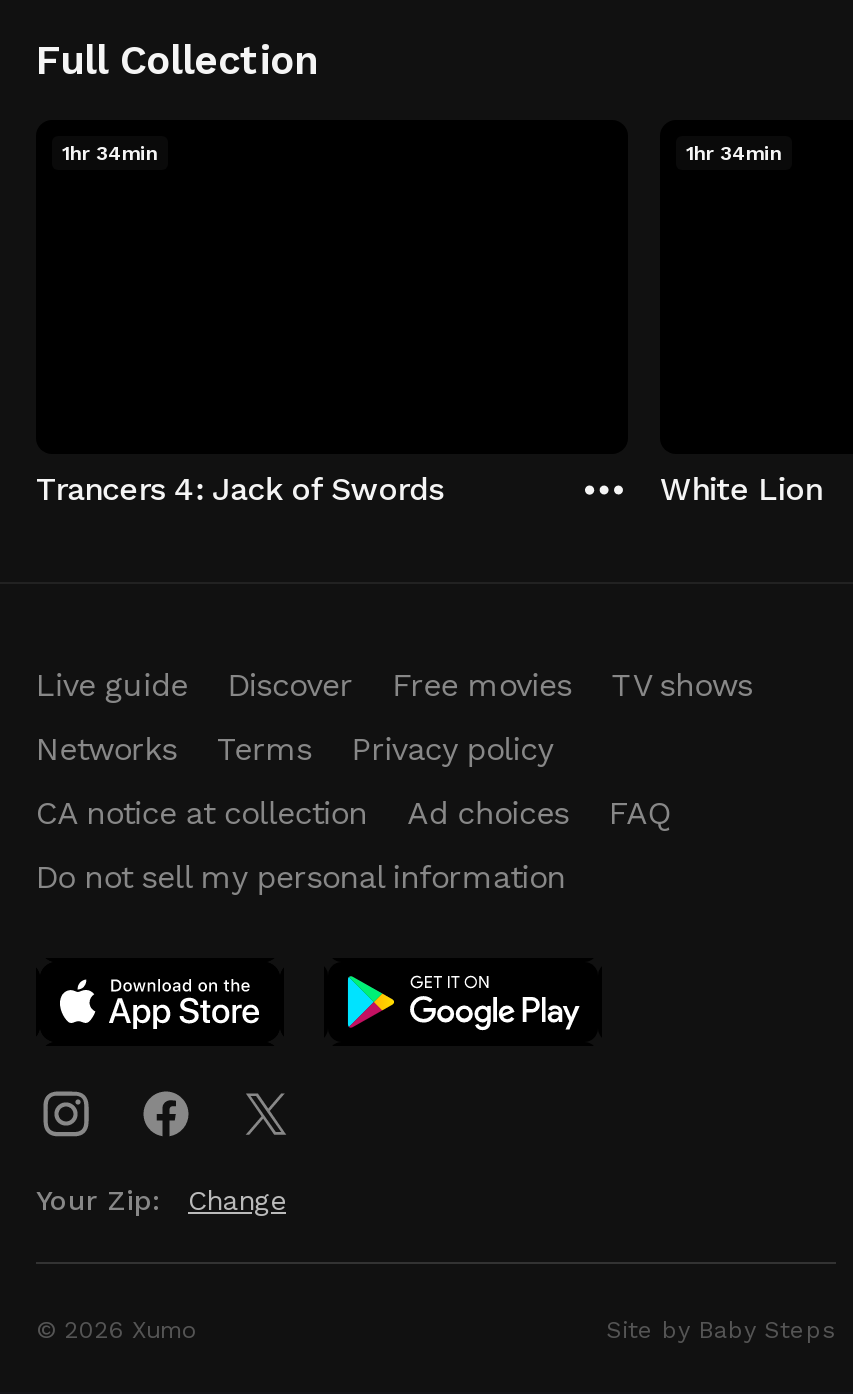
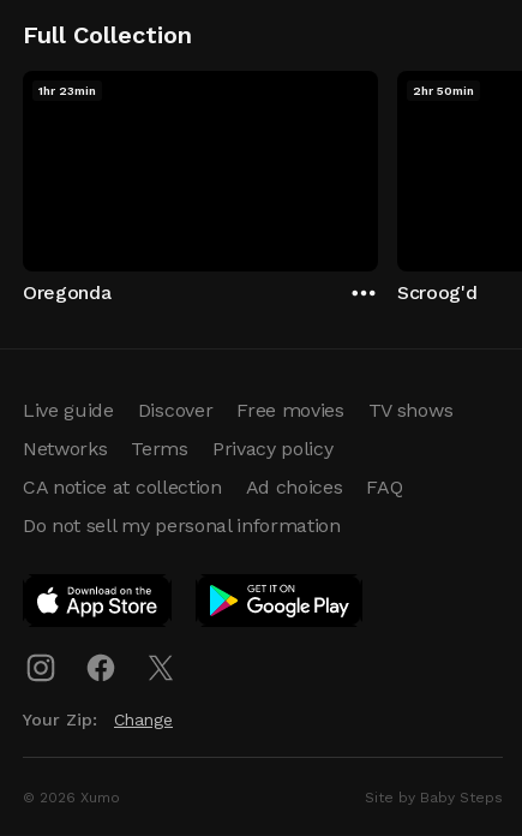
- 1hr 34min
+ 1hr 23min

- 1hr 34min
+ 2hr 50min

- Trancers 4: Jack of Swords
+ Oregonda

- White Lion
+ Scroog'd
